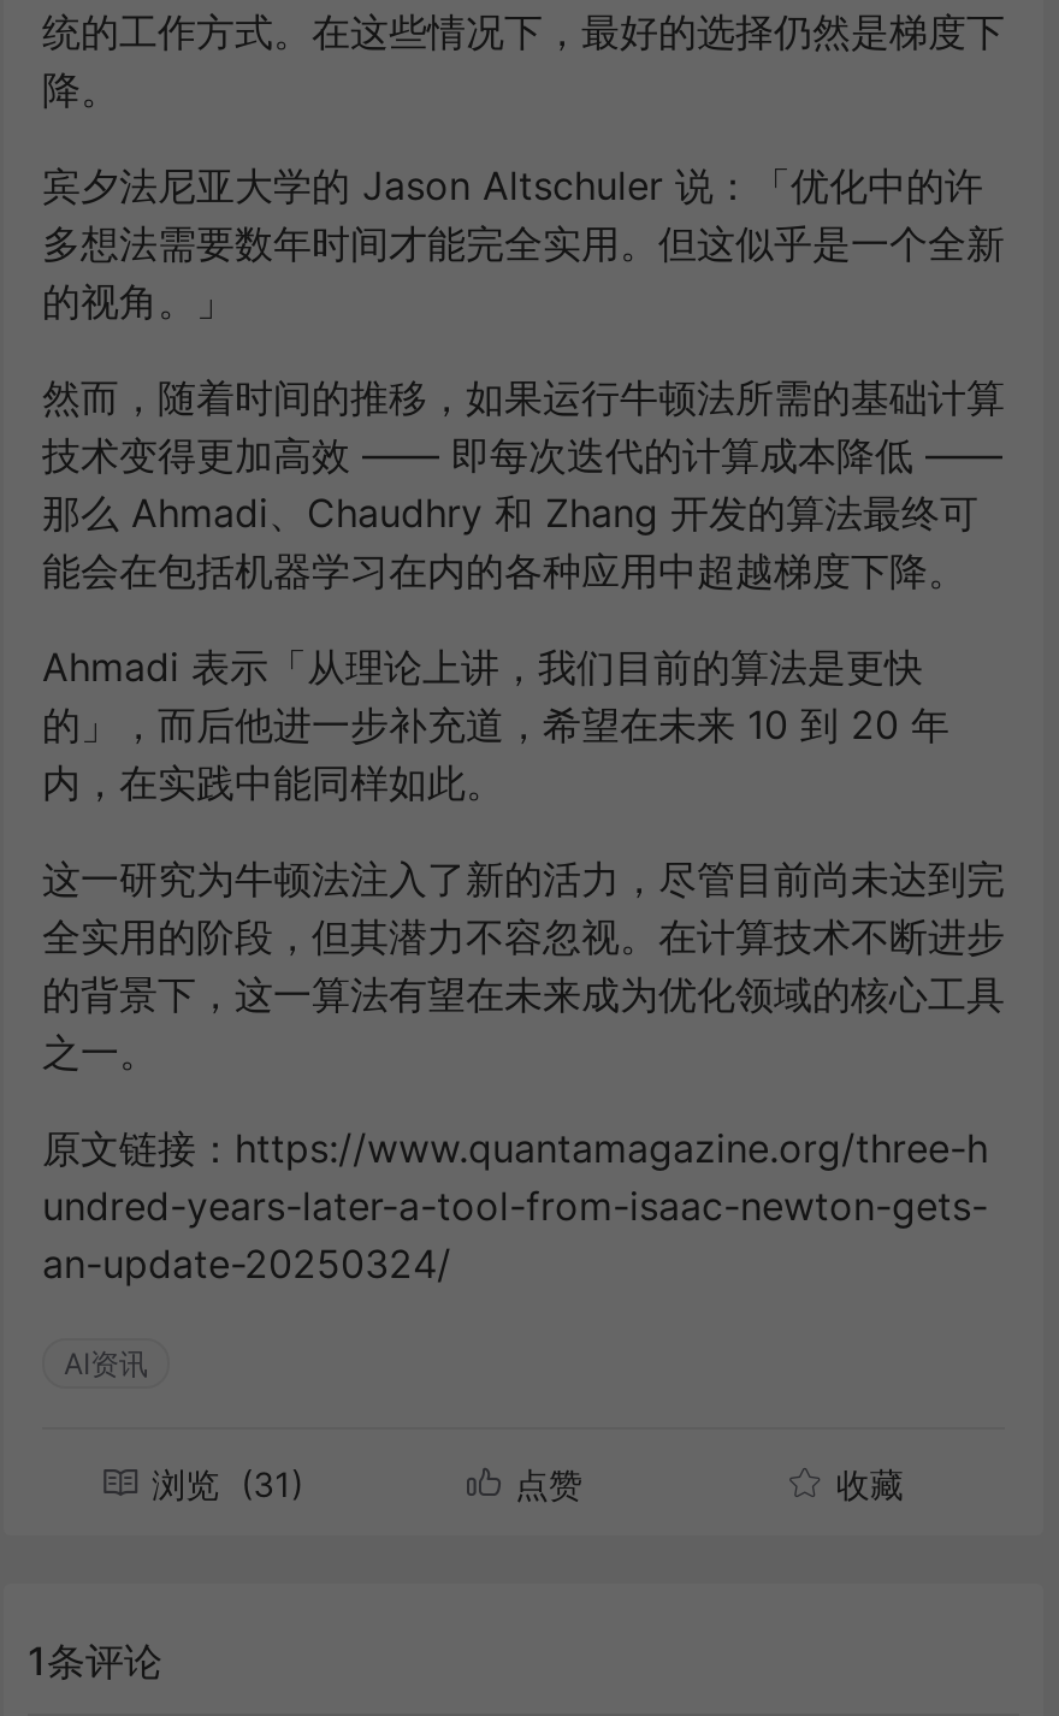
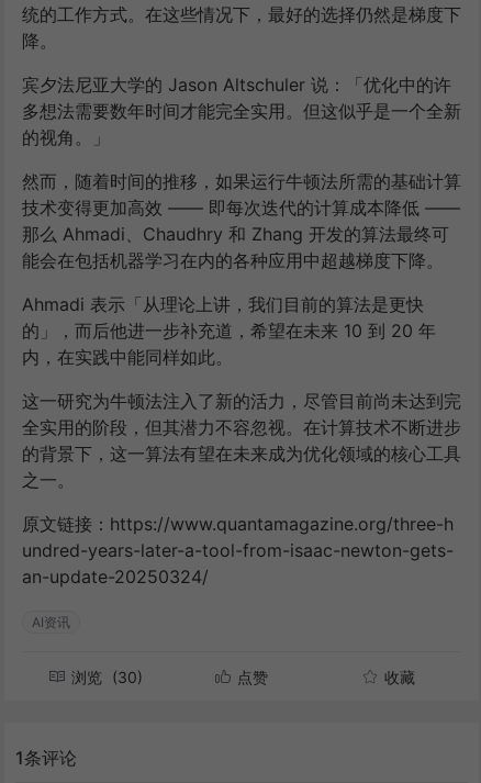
- 浏览 (31)
+ 浏览 (30)
